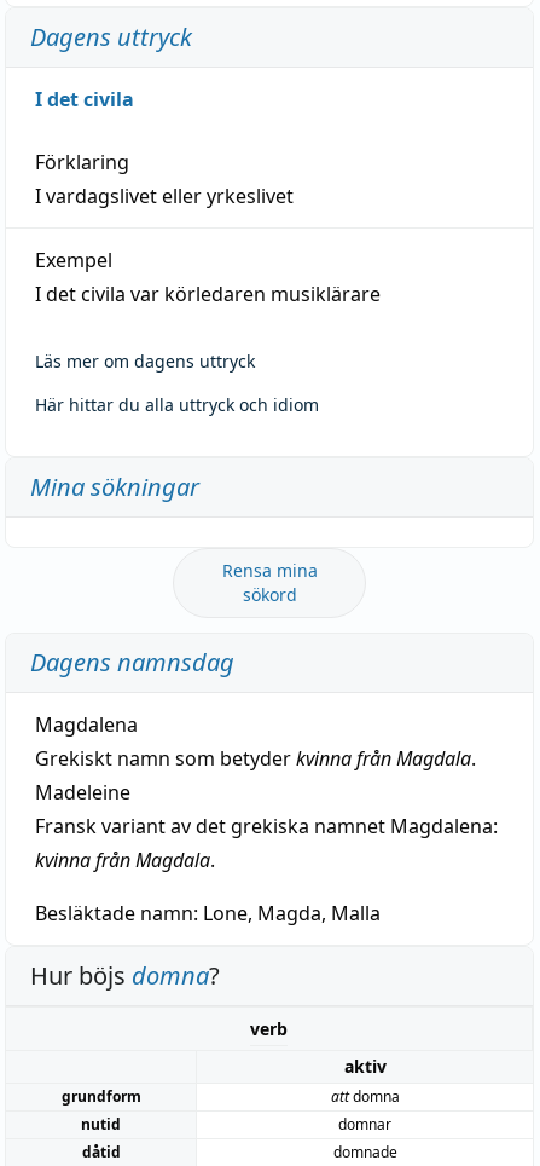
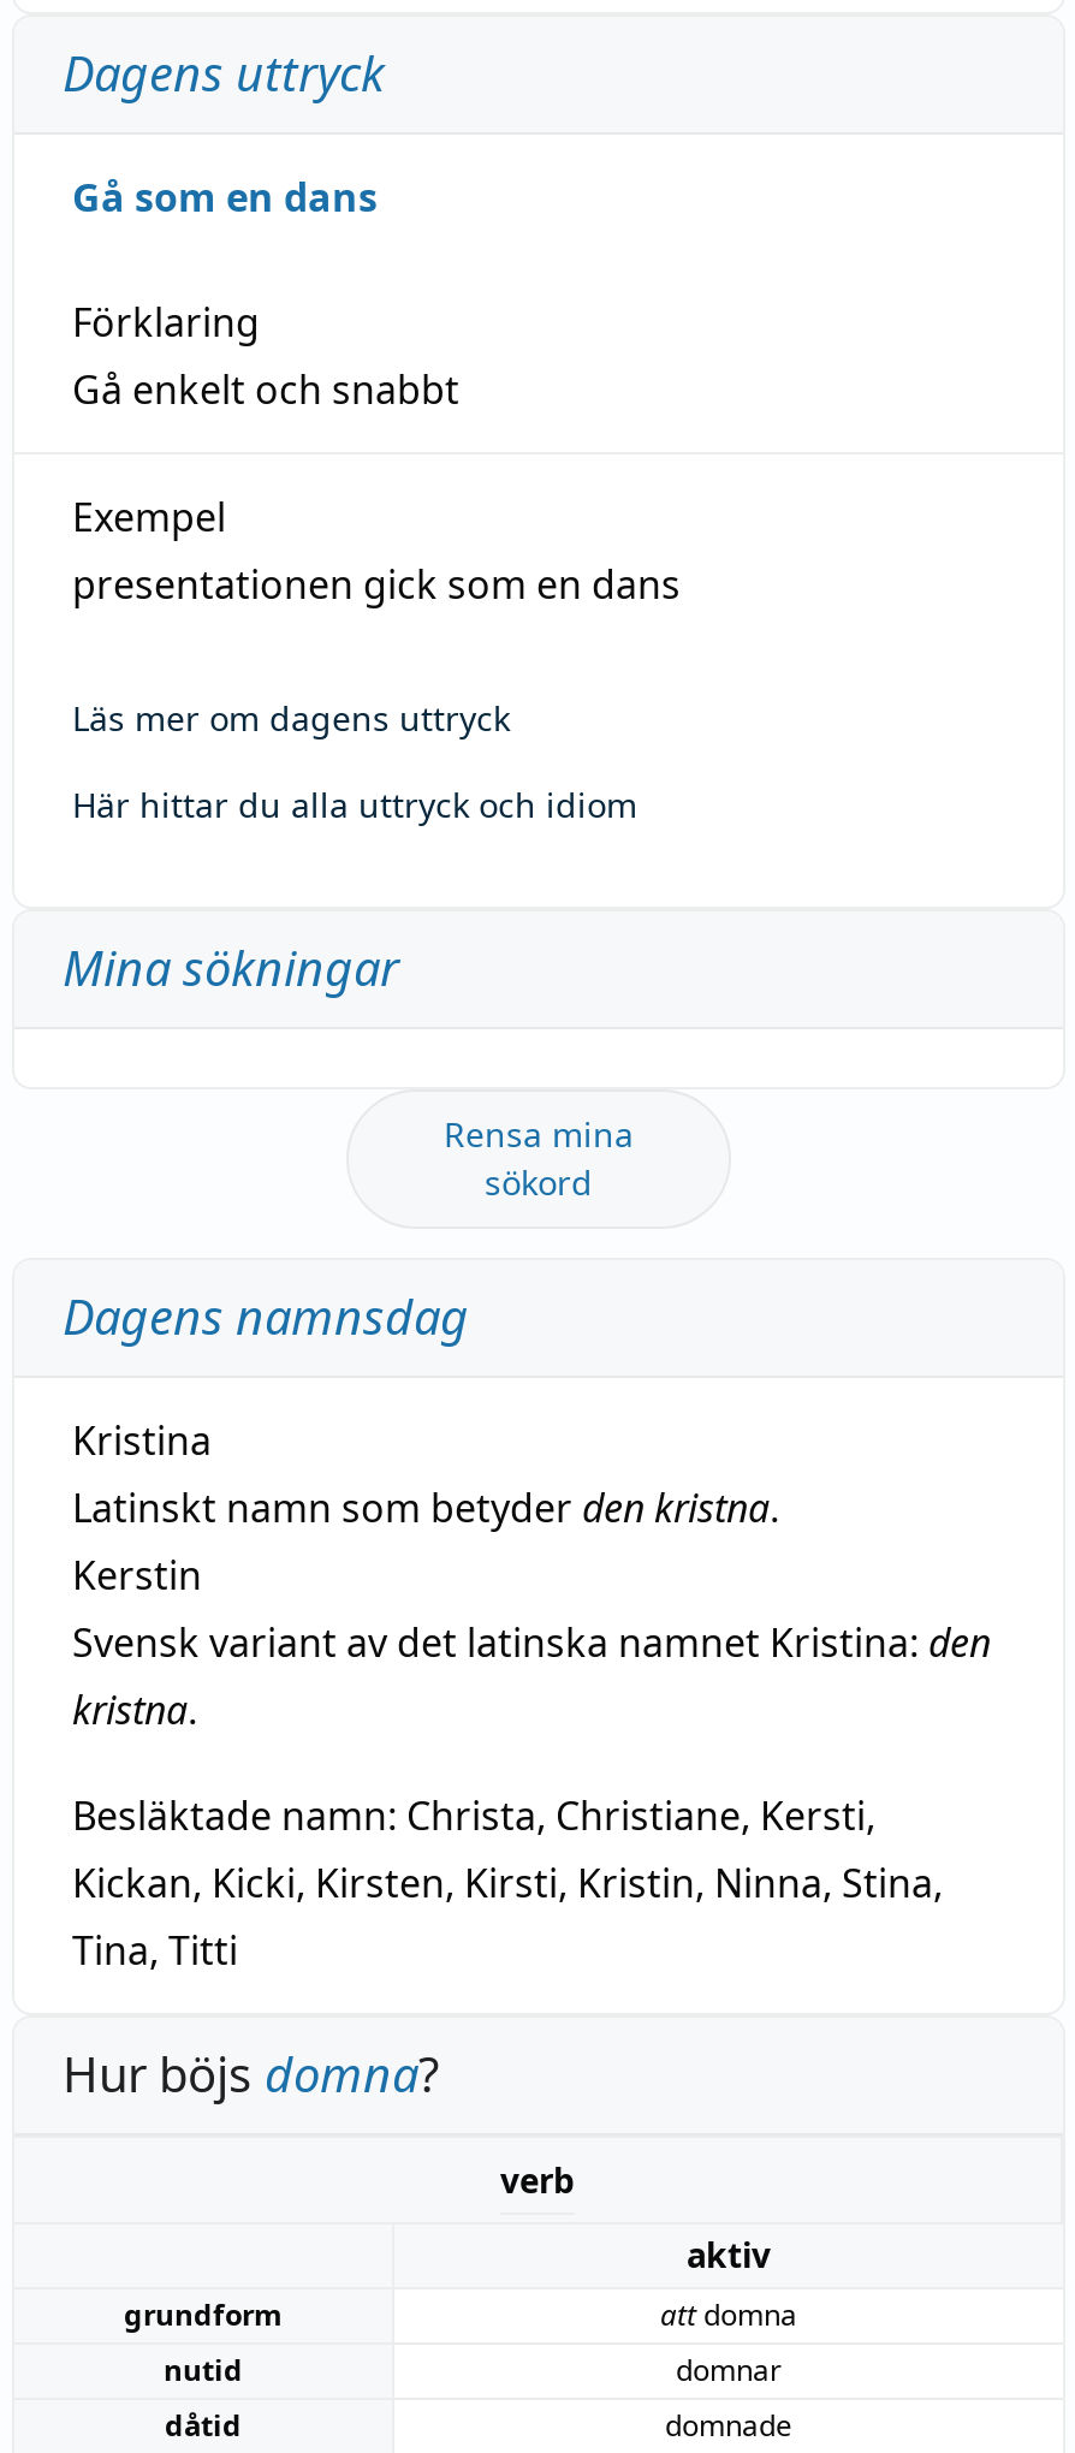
- I det civila
+ Gå som en dans

- I vardagslivet eller yrkeslivet
+ Gå enkelt och snabbt

- I det civila var körledaren musiklärare
+ presentationen gick som en dans

- Magdalena
- Grekiskt namn som betyder kvinna från Magdala.
- Madeleine
- Fransk variant av det grekiska namnet Magdalena:
- kvinna från Magdala.
+ Kristina
+ Latinskt namn som betyder den kristna.
+ Kerstin
+ Svensk variant av det latinska namnet Kristina: den
+ kristna.

- Besläktade namn: Lone, Magda, Malla
+ Besläktade namn: Christa, Christiane, Kersti,
+ Kickan, Kicki, Kirsten, Kirsti, Kristin, Ninna, Stina,
+ Tina, Titti
